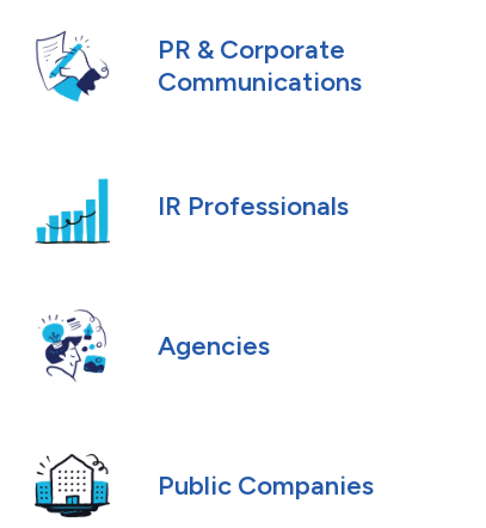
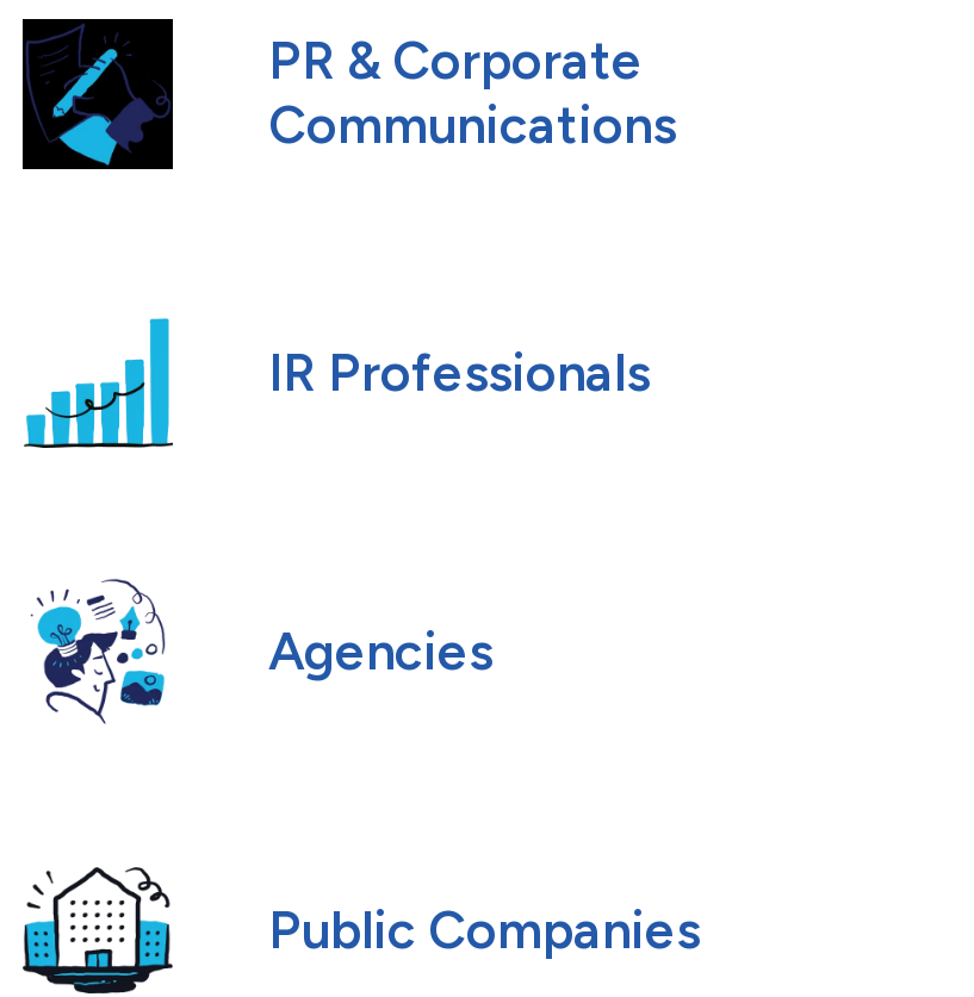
- [image]
+ [image]
